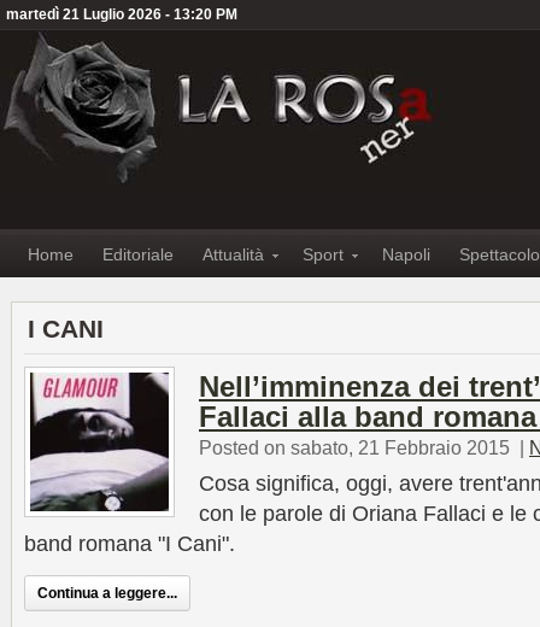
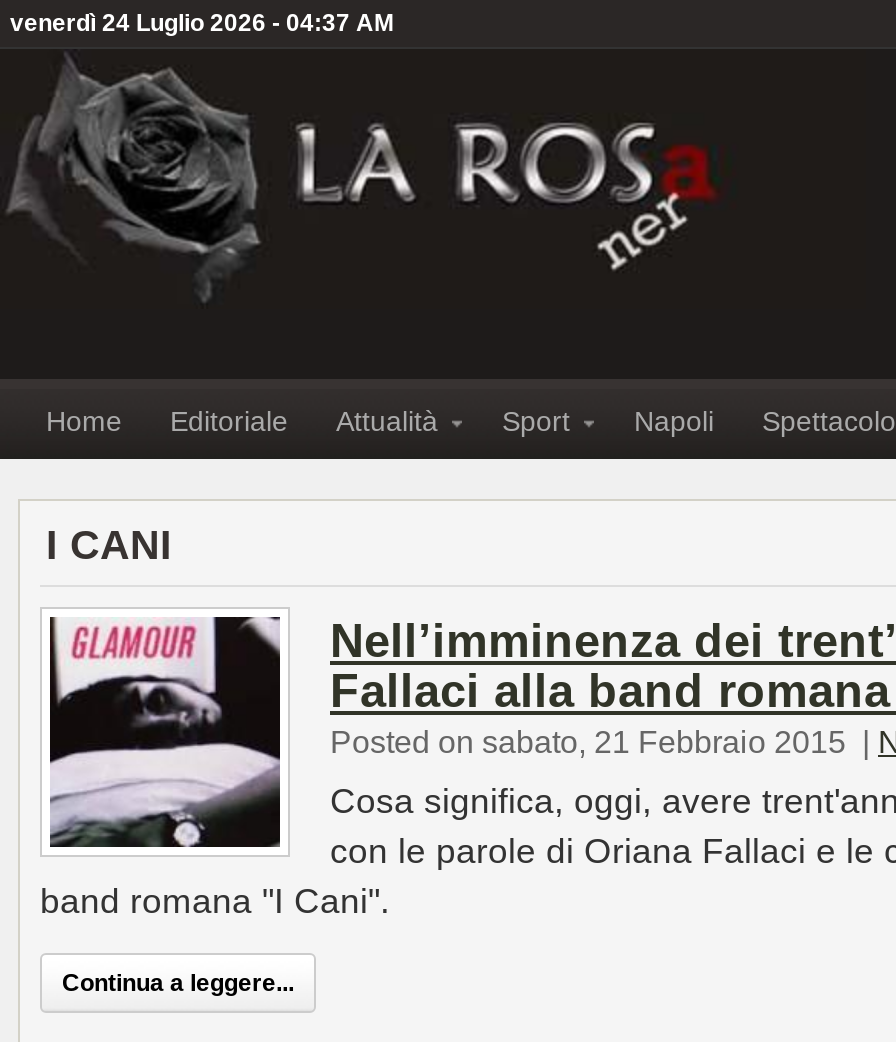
- martedì 21 Luglio 2026 - 13:20 PM
+ venerdì 24 Luglio 2026 - 04:37 AM
